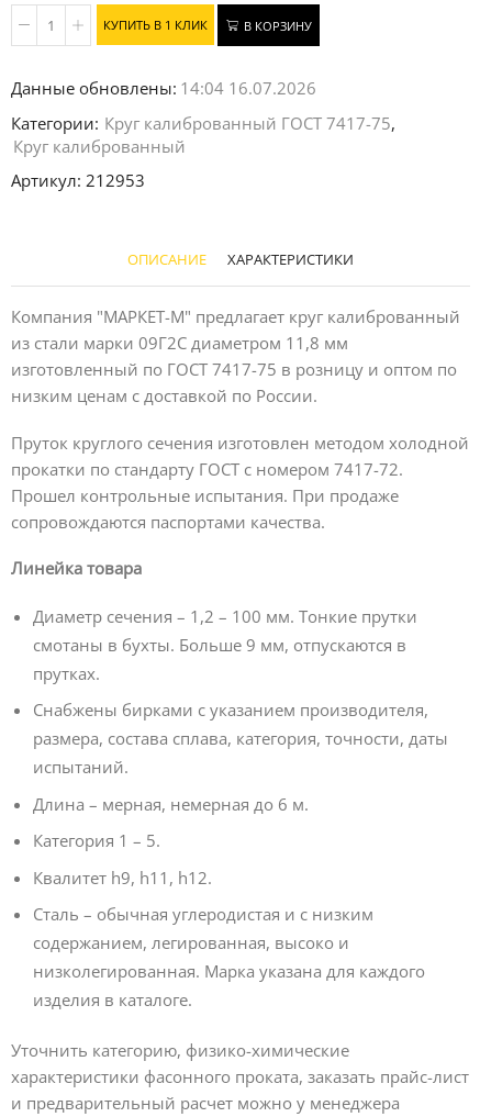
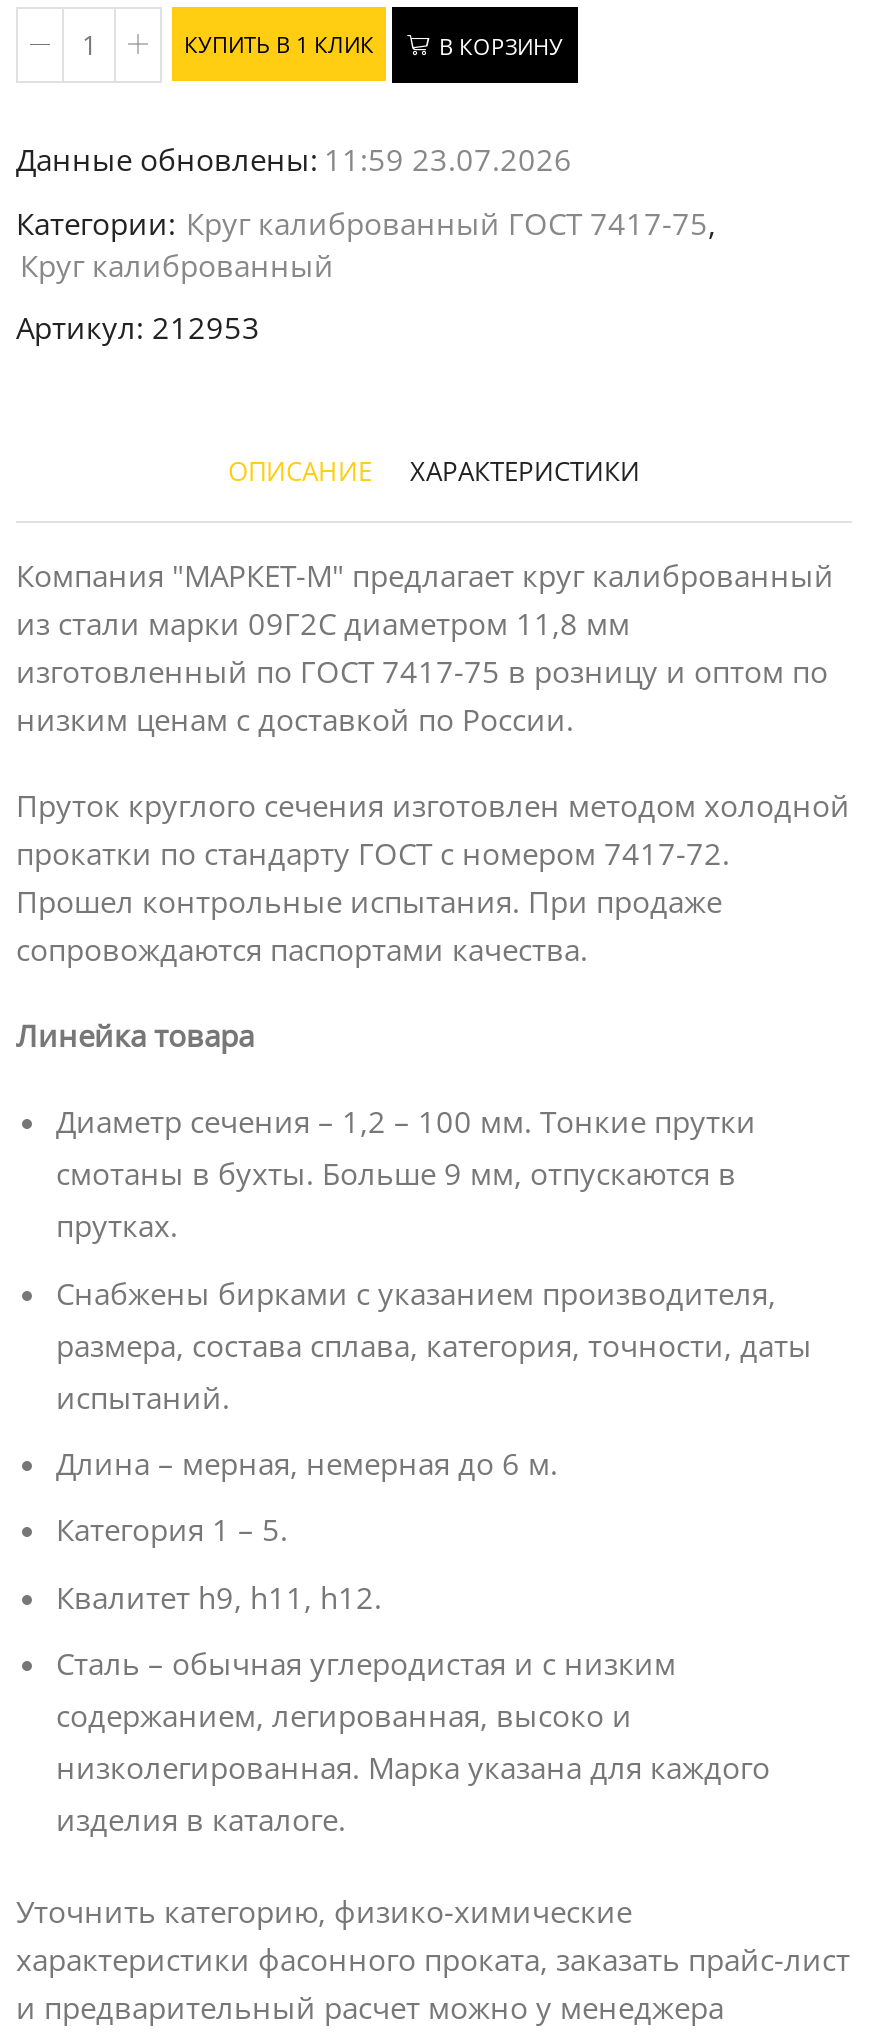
- Данные обновлены: 14:04 16.07.2026
+ Данные обновлены: 11:59 23.07.2026
